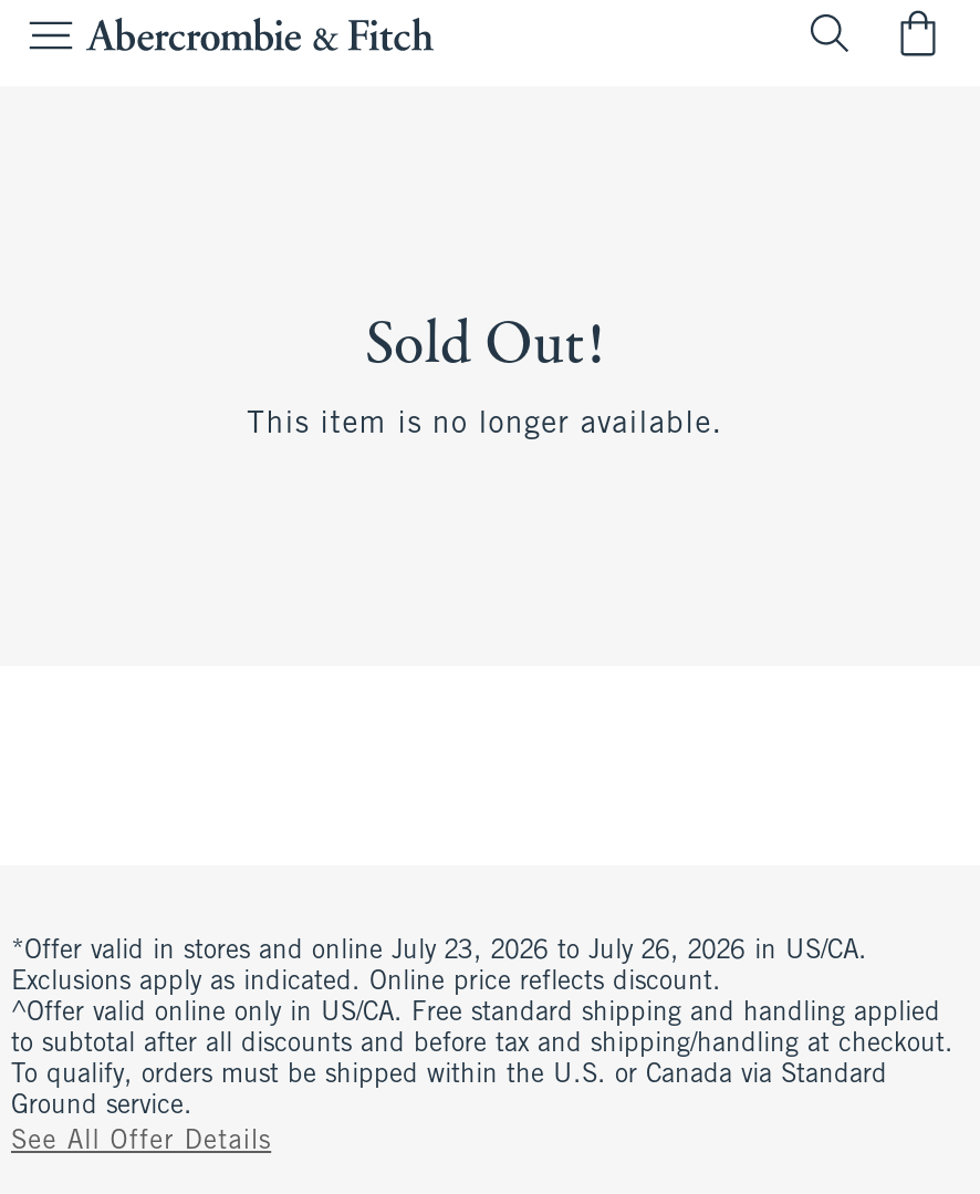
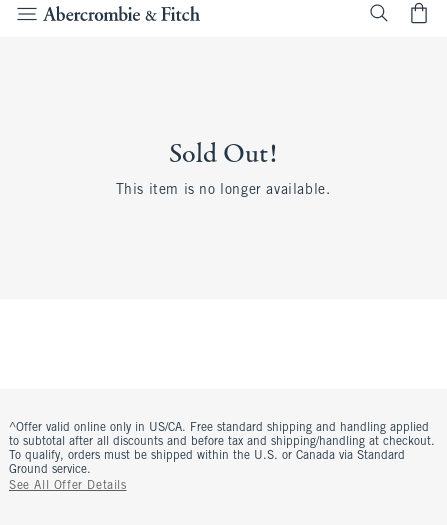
- *Offer valid in stores and online July 23, 2026 to July 26, 2026 in US/CA.
- Exclusions apply as indicated. Online price reflects discount.
